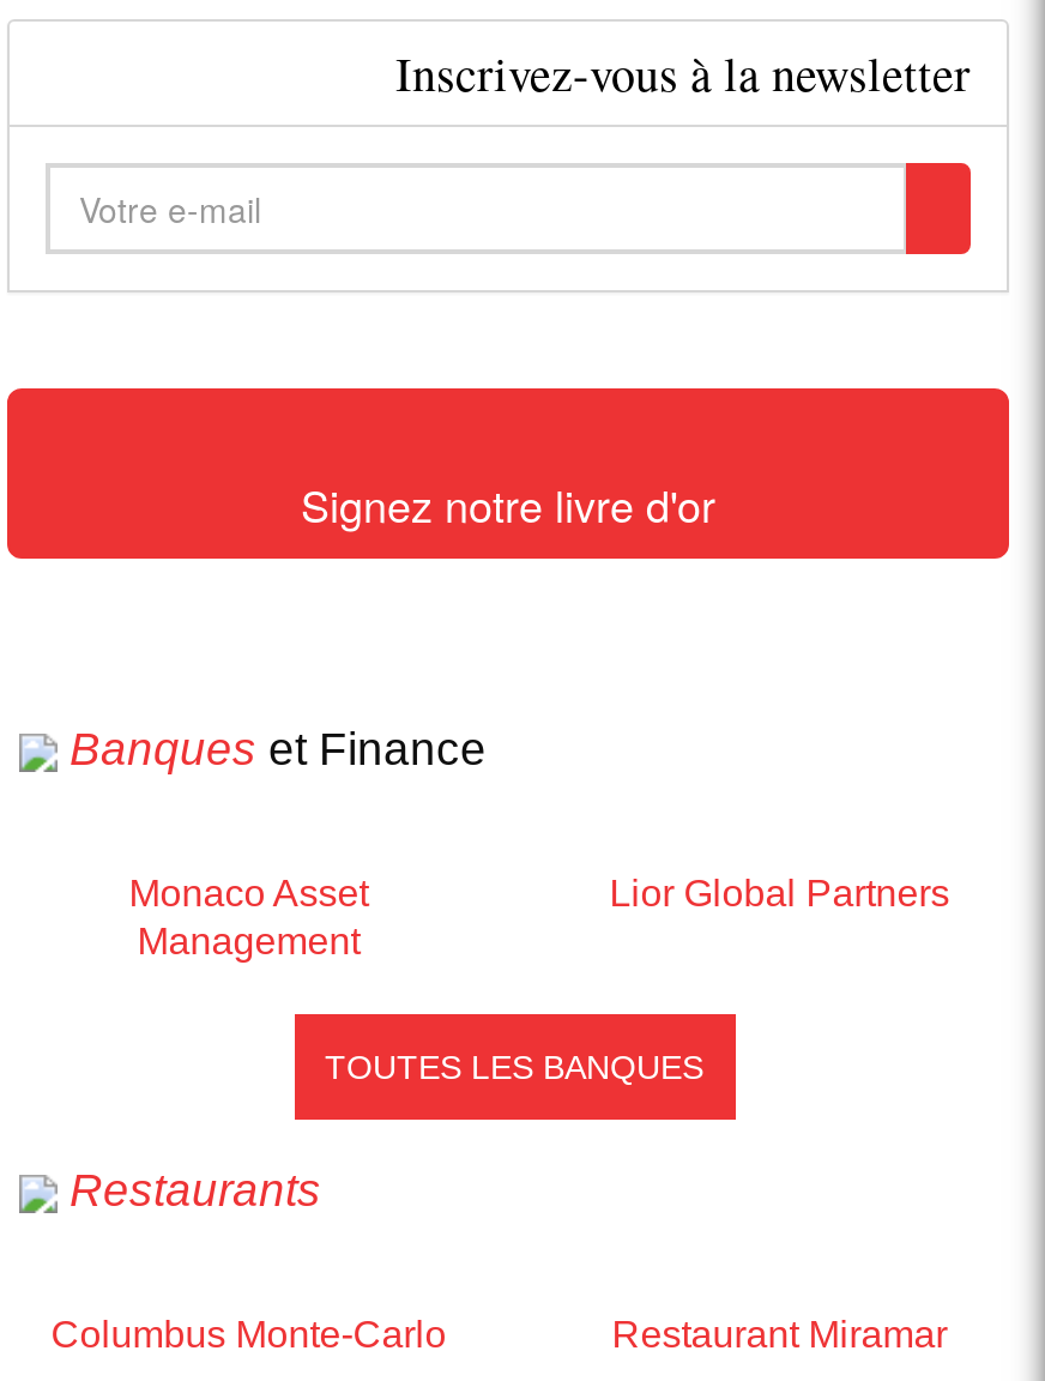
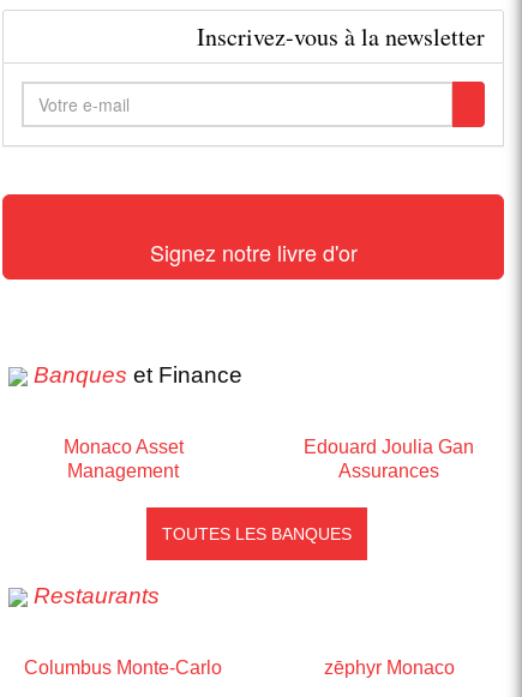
- Lior Global Partners
+ Edouard Joulia Gan
+ Assurances

- Restaurant Miramar
+ zēphyr Monaco
